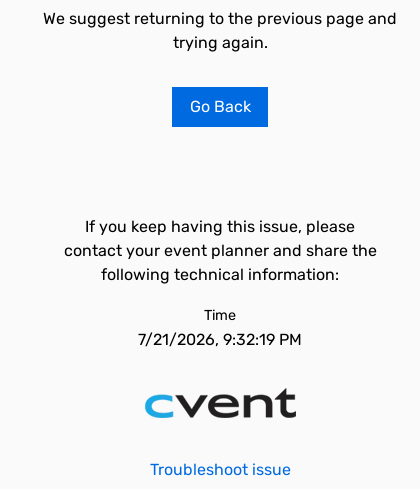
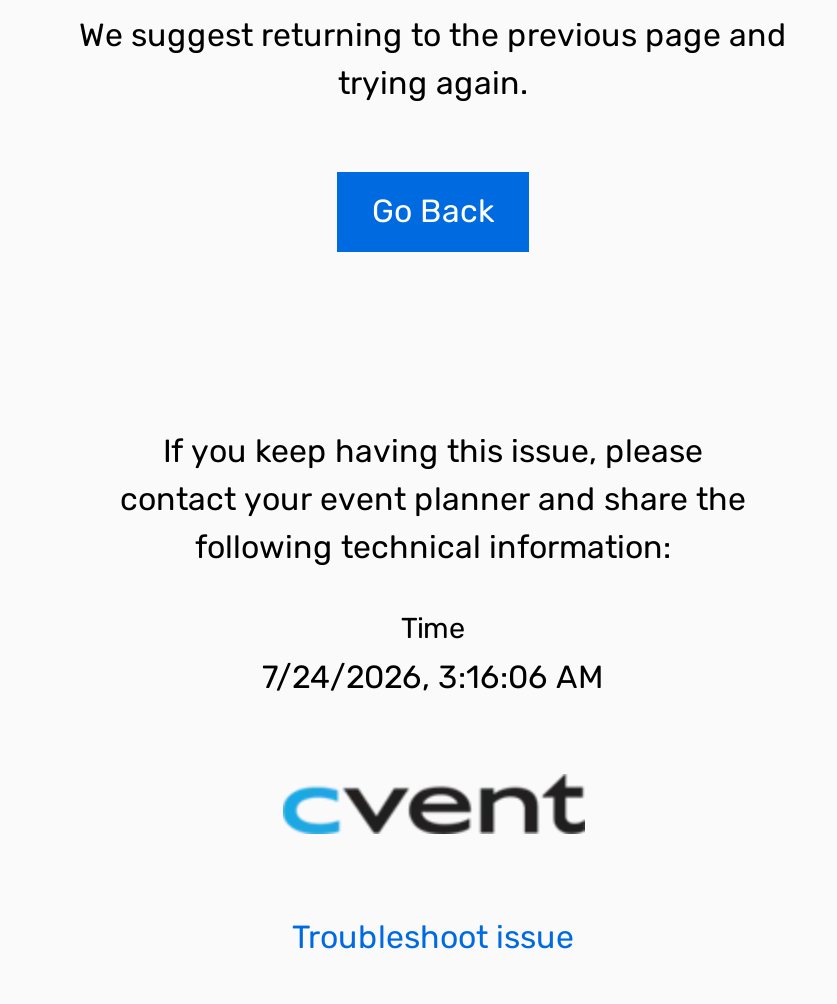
- 7/21/2026, 9:32:19 PM
+ 7/24/2026, 3:16:06 AM
